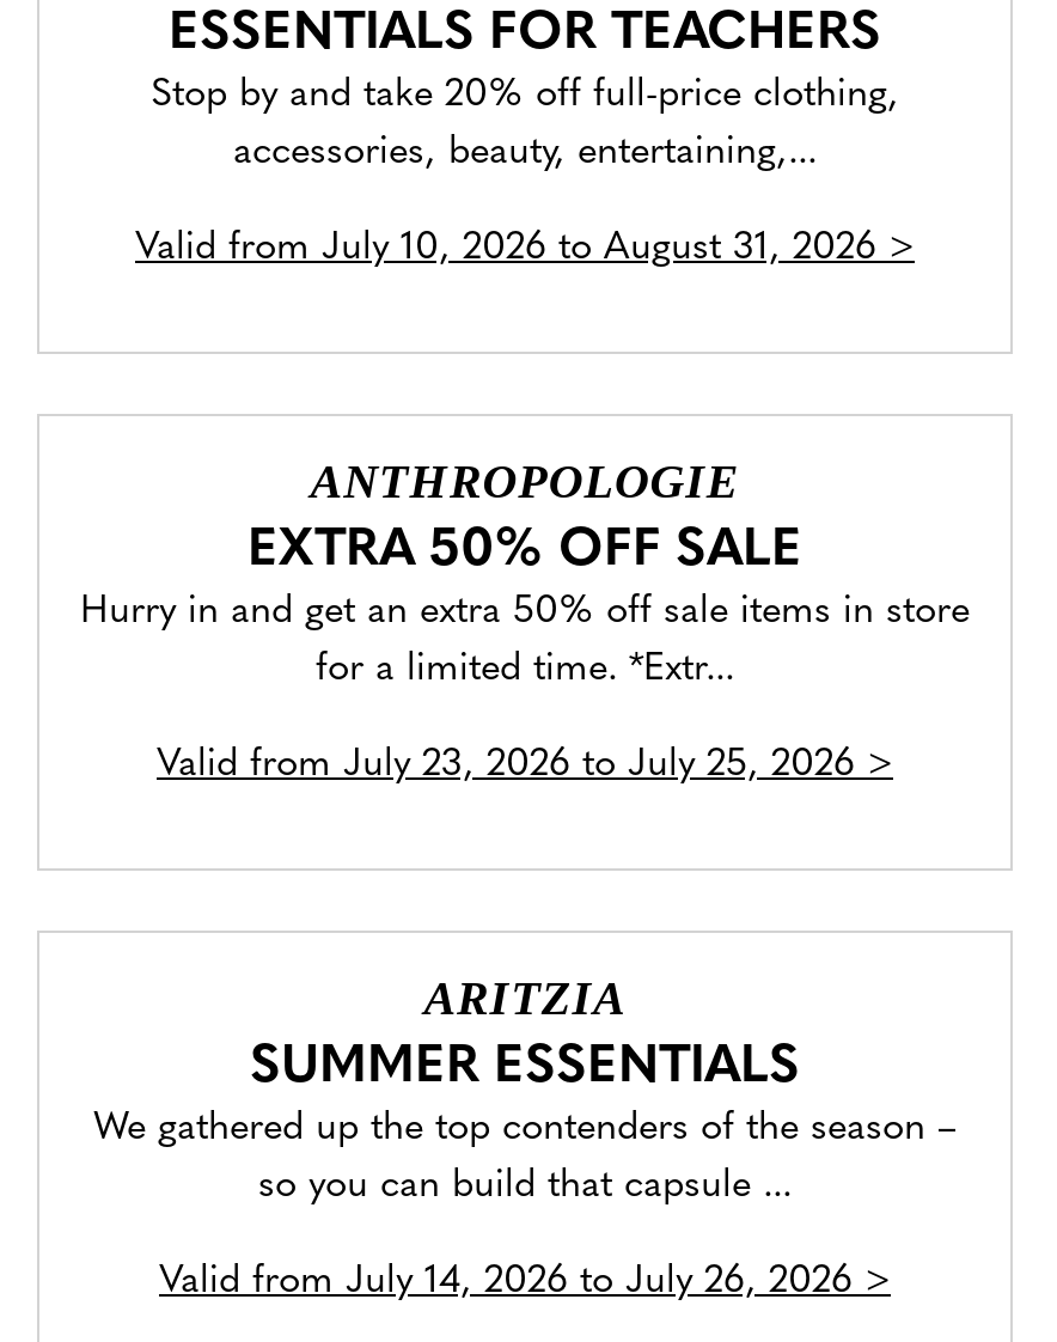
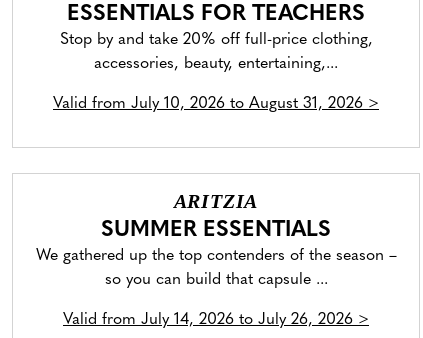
- ANTHROPOLOGIE
- EXTRA 50% OFF SALE
- Hurry in and get an extra 50% off sale items in store
- for a limited time. *Extr...
- Valid from July 23, 2026 to July 25, 2026 >
